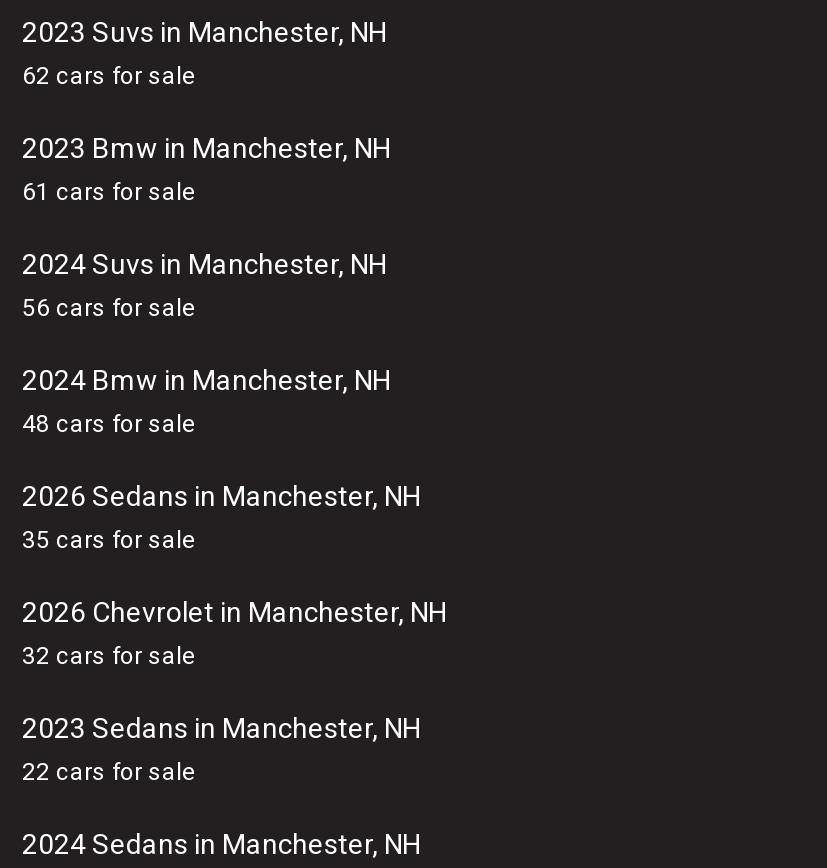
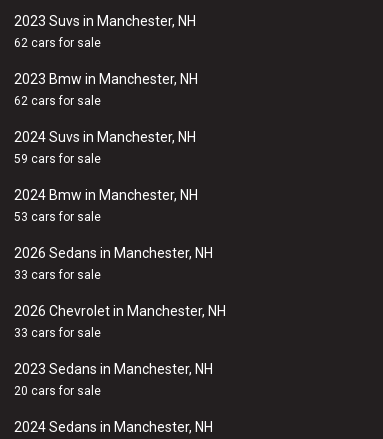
- 61 cars for sale
+ 62 cars for sale

- 56 cars for sale
+ 59 cars for sale

- 48 cars for sale
+ 53 cars for sale

- 35 cars for sale
+ 33 cars for sale

- 32 cars for sale
+ 33 cars for sale

- 22 cars for sale
+ 20 cars for sale
